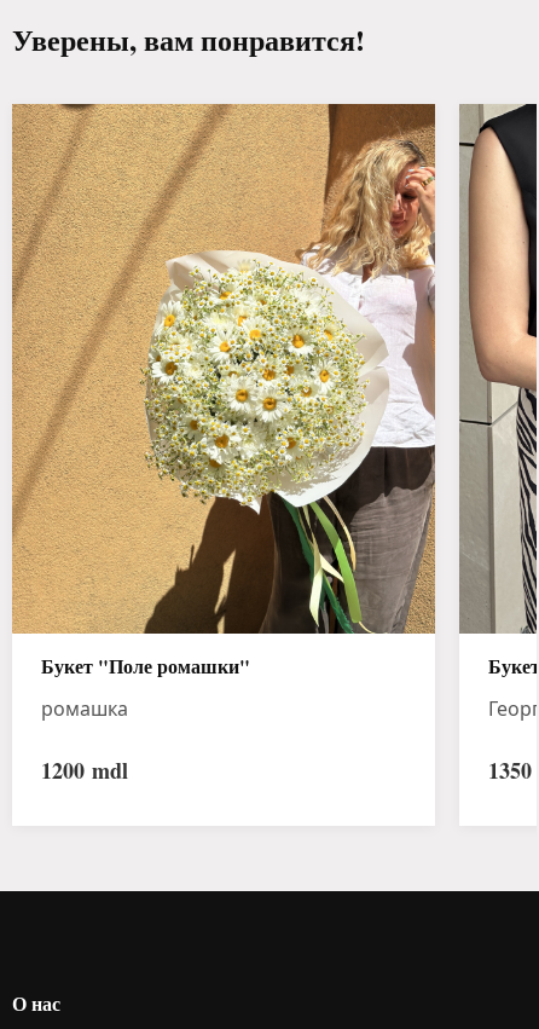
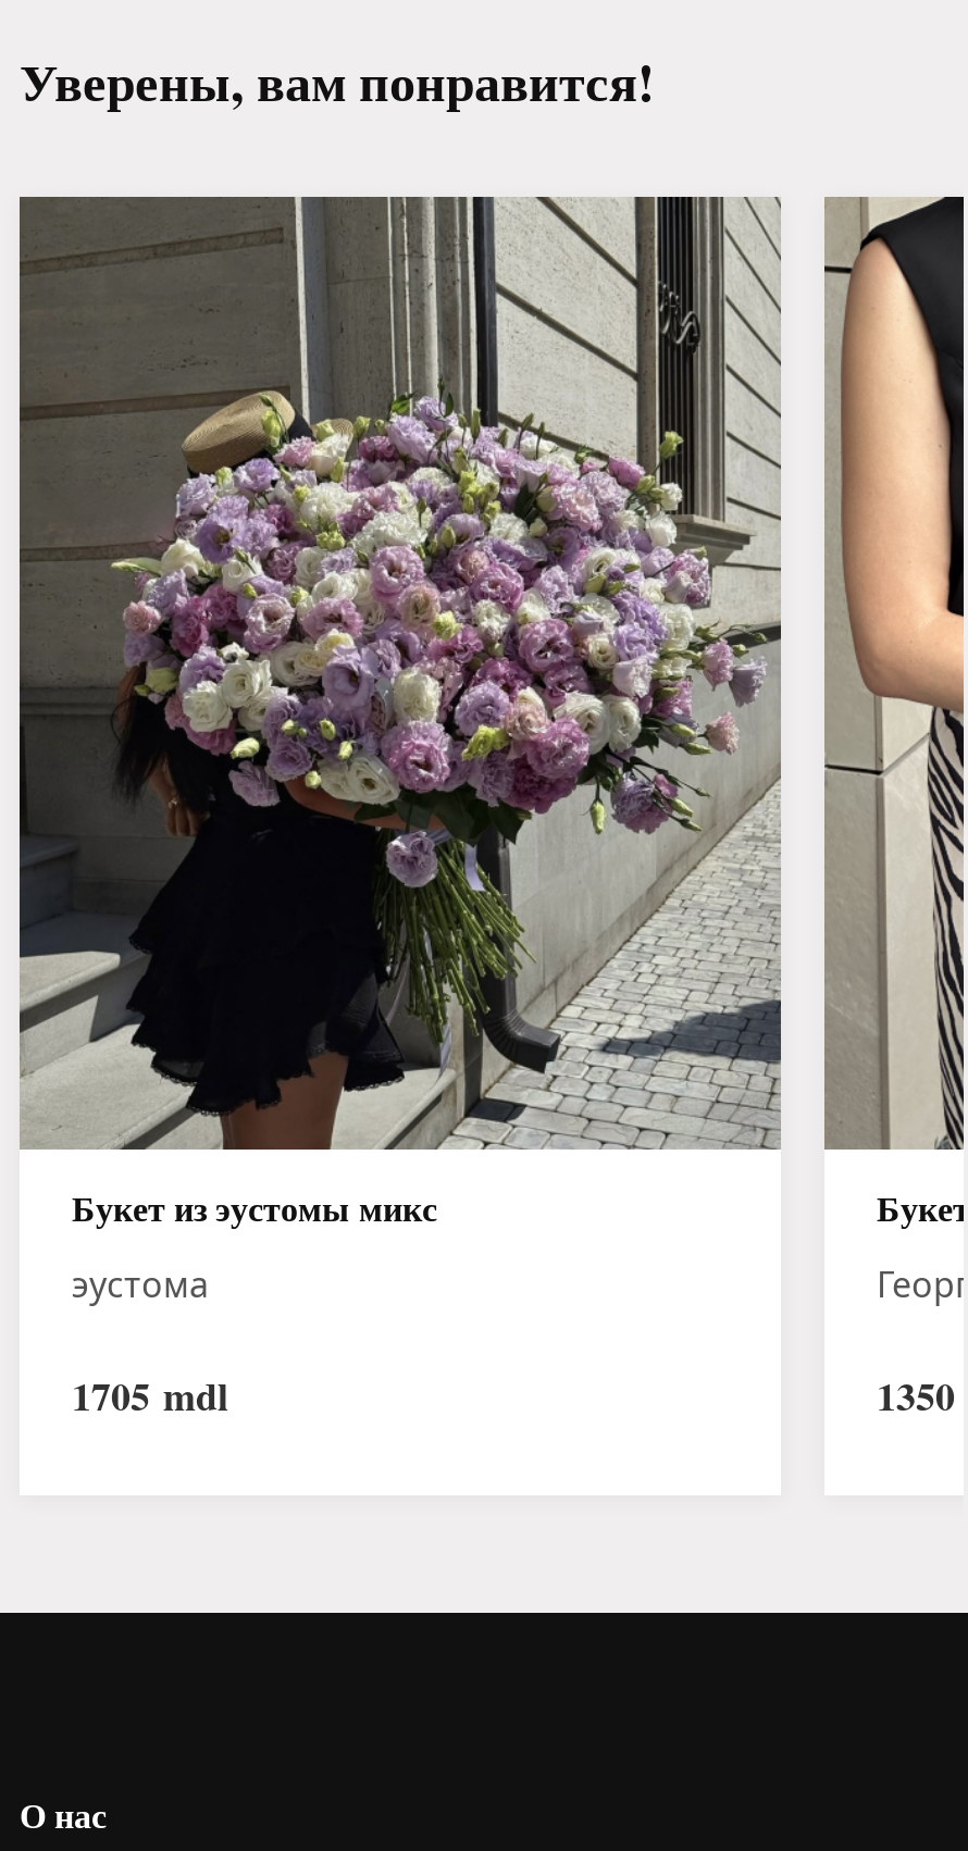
- [image]
- Букет "Поле ромашки"
+ [image]
+ Букет из эустомы микс

- ромашка
+ эустома

- 1200 mdl
+ 1705 mdl
